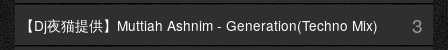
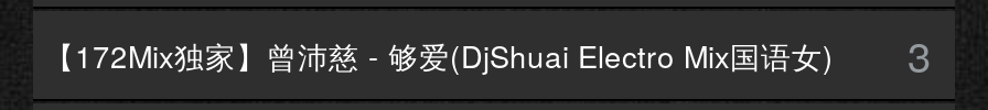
- 【Dj夜猫提供】Muttiah Ashnim - Generation(Techno Mix)
+ 【172Mix独家】曾沛慈 - 够爱(DjShuai Electro Mix国语女)
